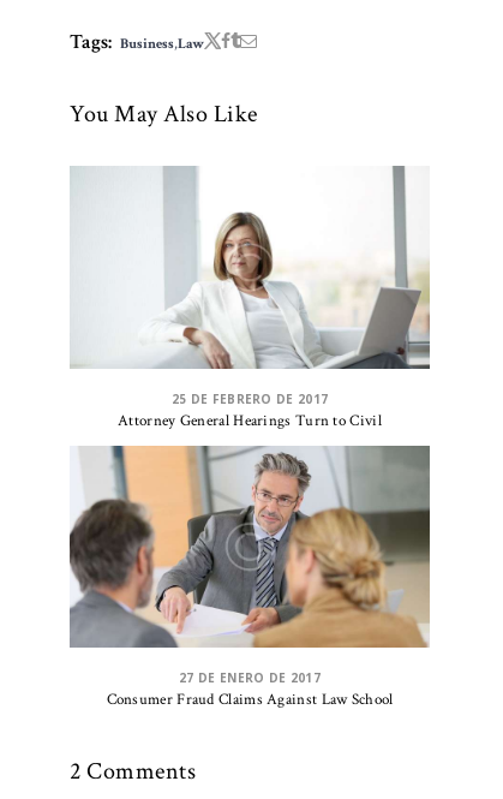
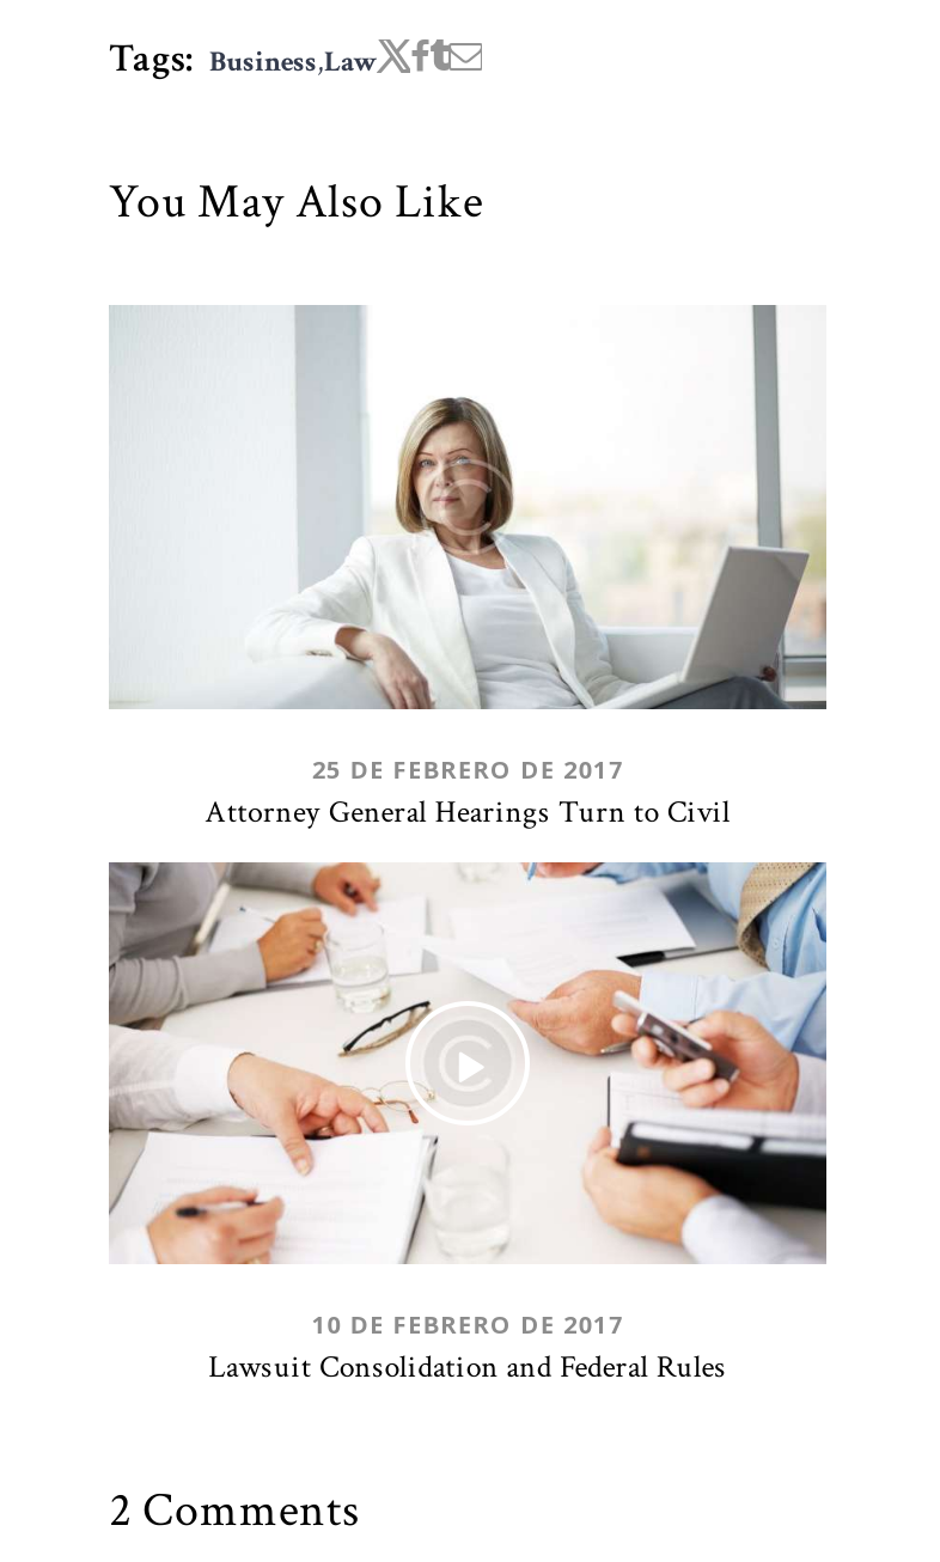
- [image]
- 27 DE ENERO DE 2017
- Consumer Fraud Claims Against Law School
+ [image]
+ 10 DE FEBRERO DE 2017
+ Lawsuit Consolidation and Federal Rules
